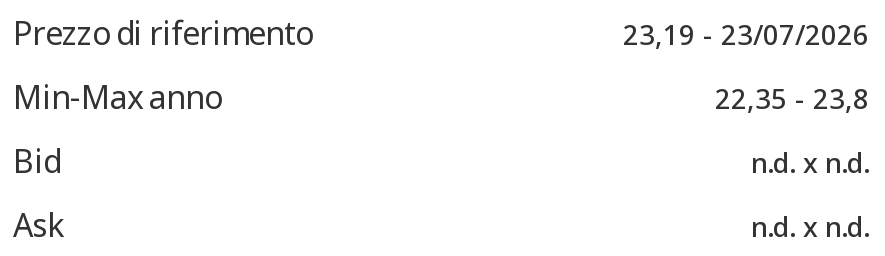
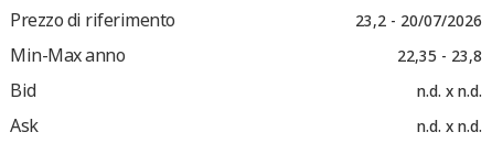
- 23,19 - 23/07/2026
+ 23,2 - 20/07/2026
